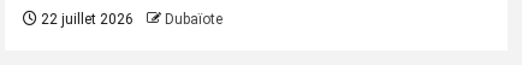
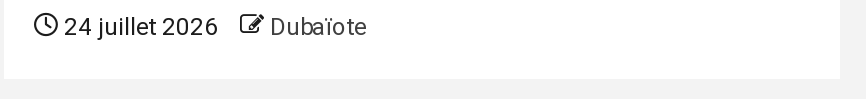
- 22 juillet 2026 Dubaïote
+ 24 juillet 2026 Dubaïote
